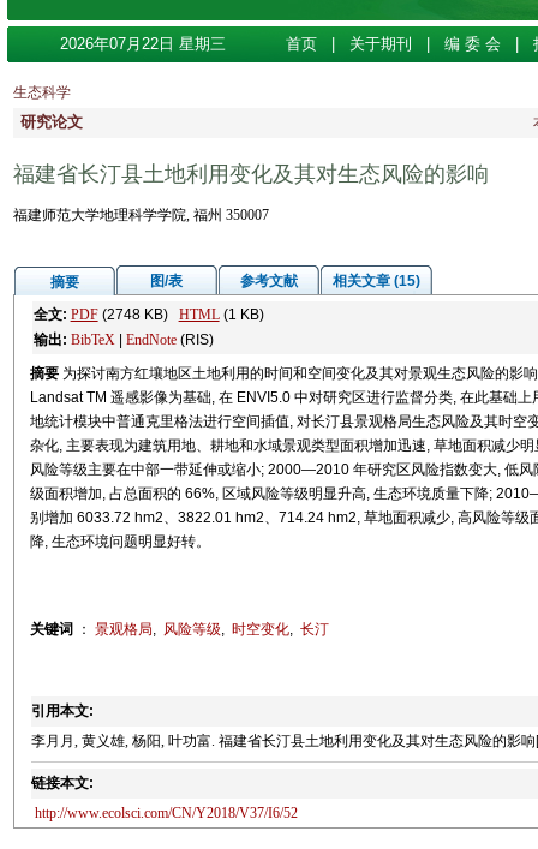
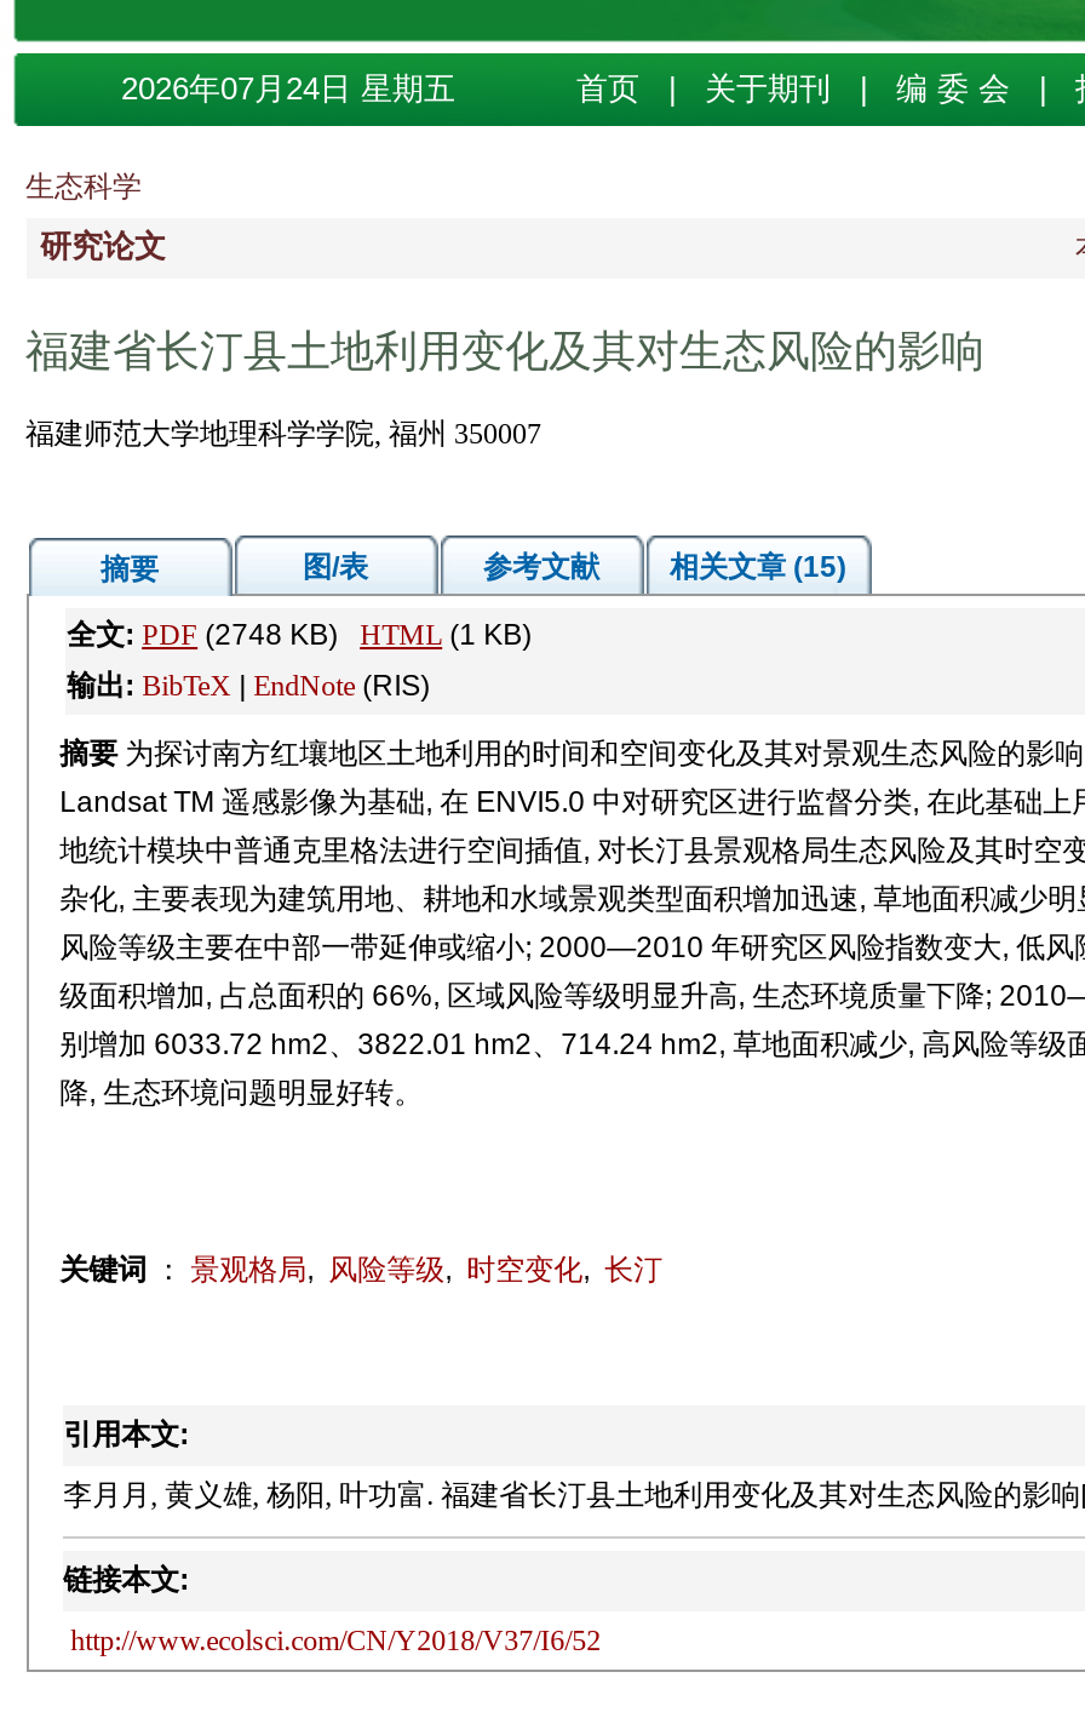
- 2026年07月22日 星期三
+ 2026年07月24日 星期五
